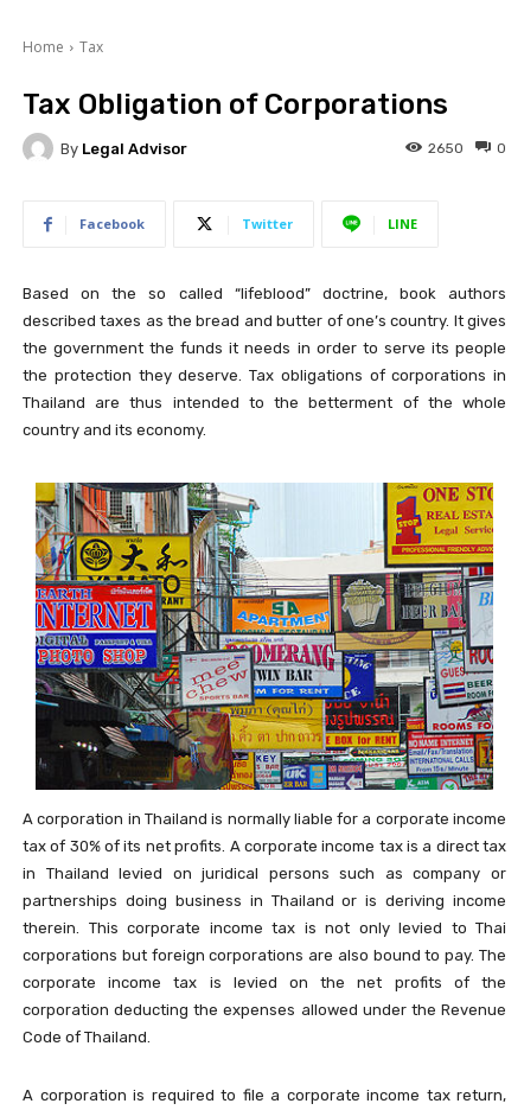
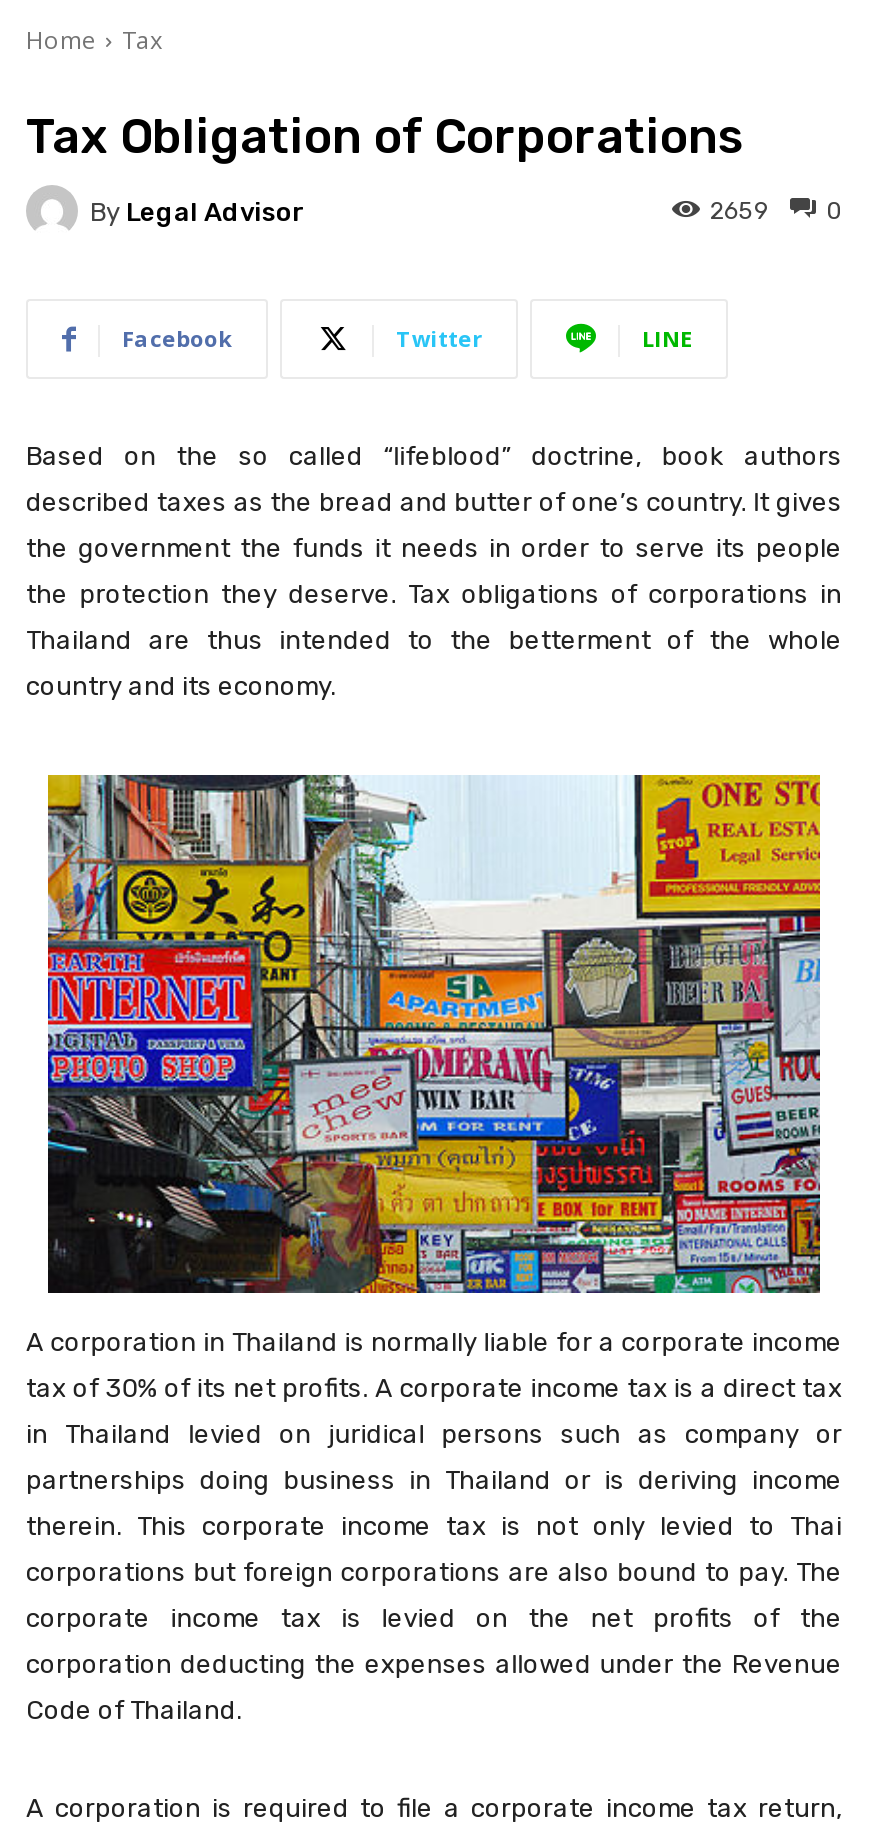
- 2650 0
+ 2659 0
